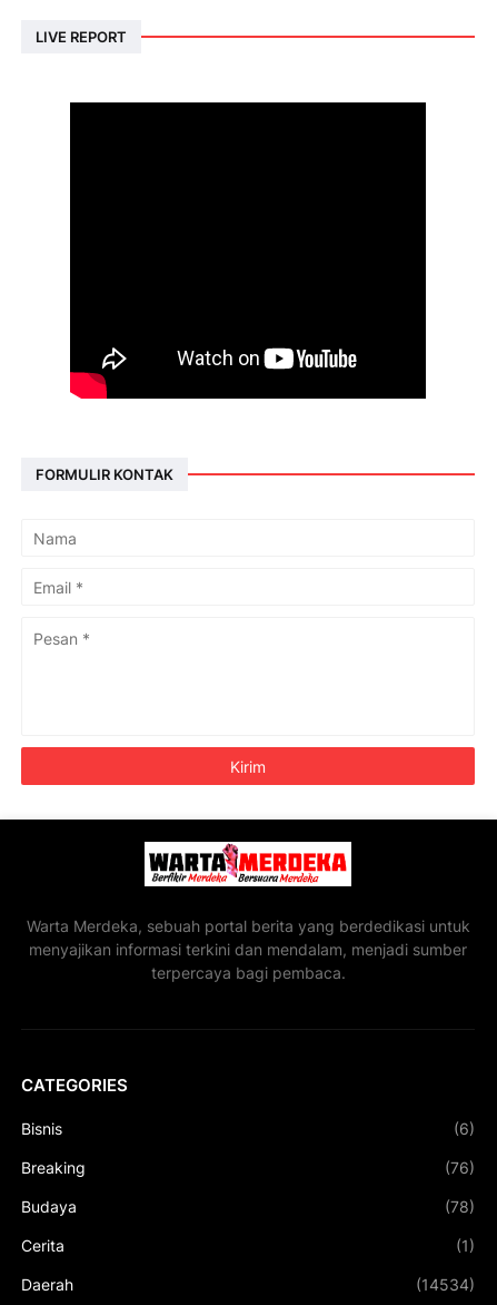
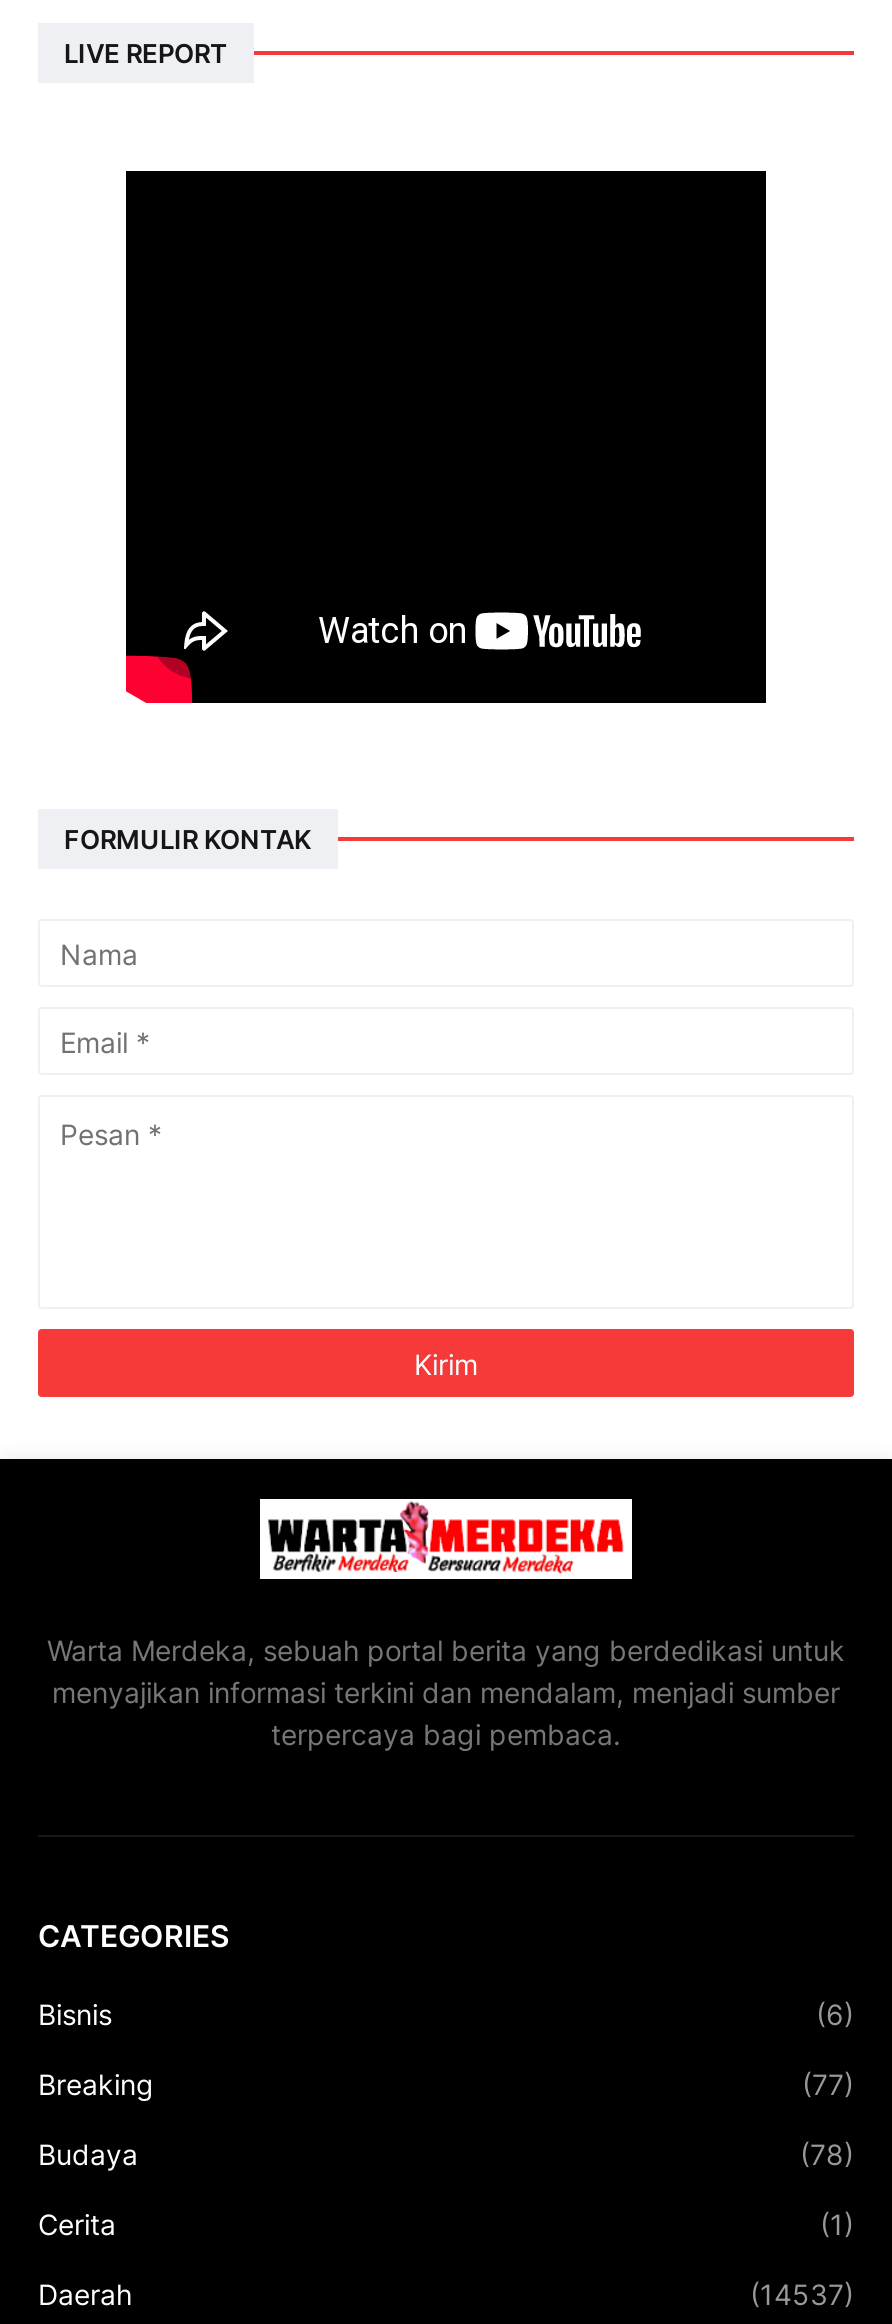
- (76)
+ (77)

- (14534)
+ (14537)
